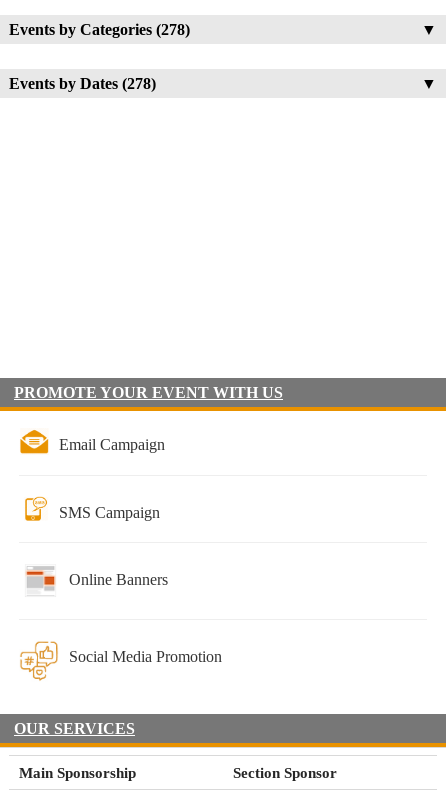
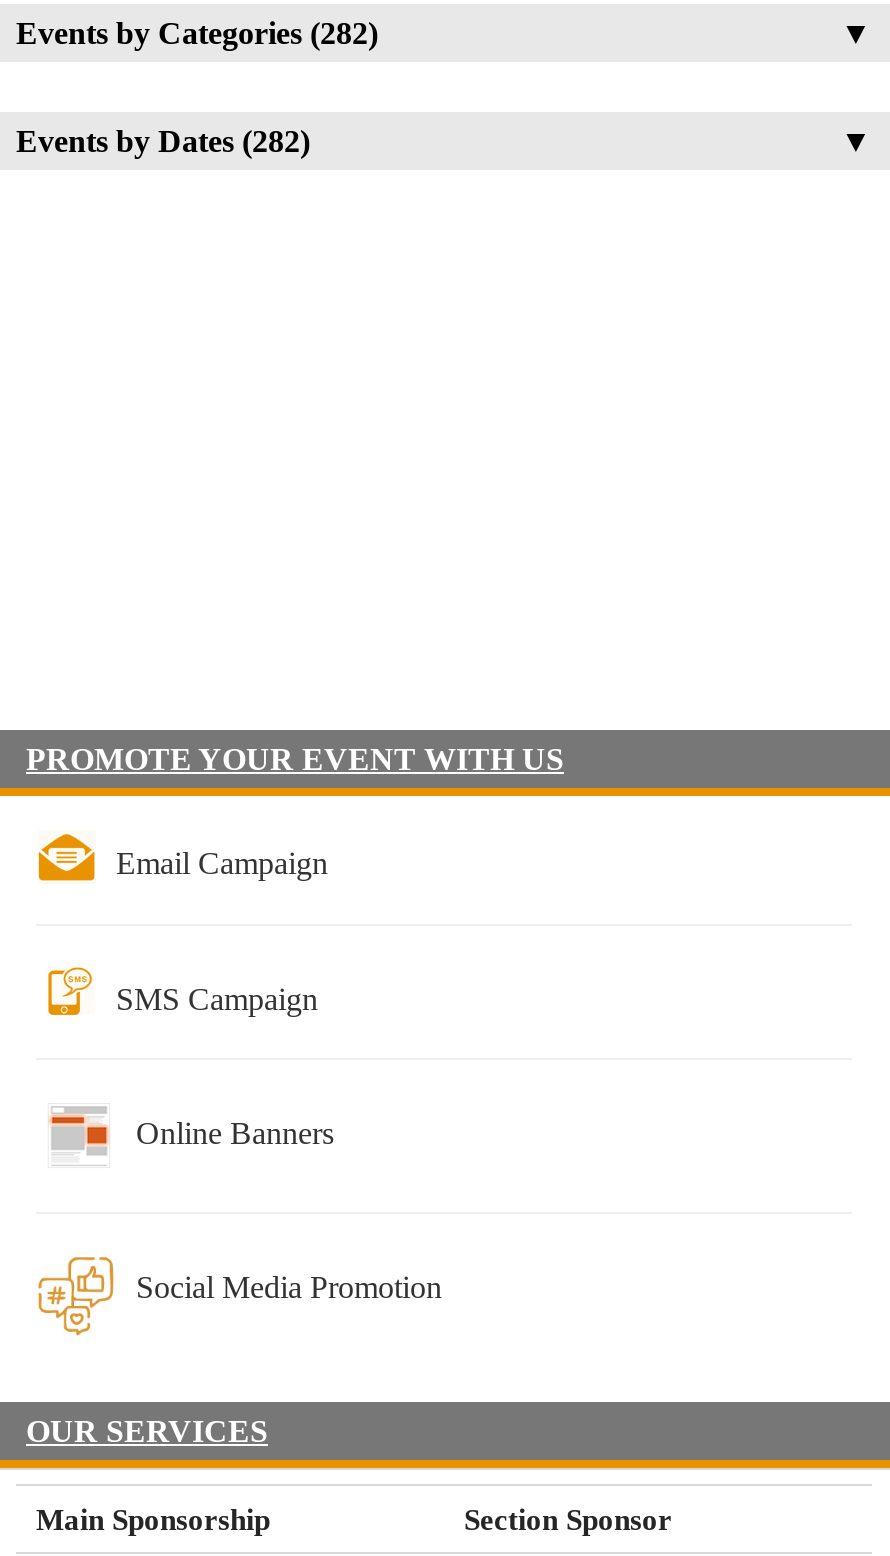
- Events by Categories (278)
+ Events by Categories (282)

- Events by Dates (278)
+ Events by Dates (282)
